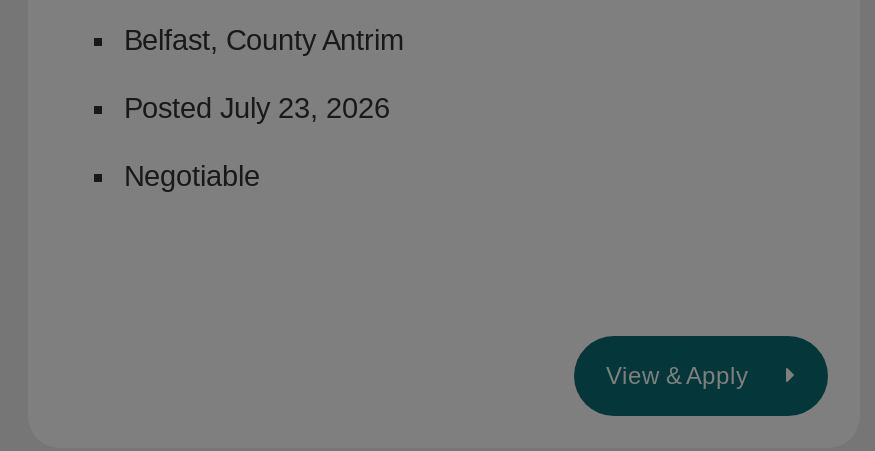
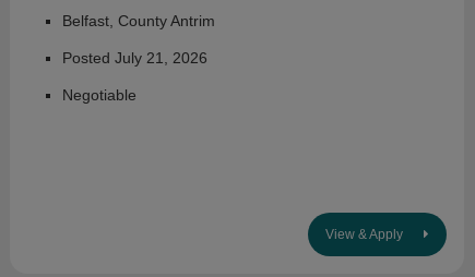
- Posted July 23, 2026
+ Posted July 21, 2026
